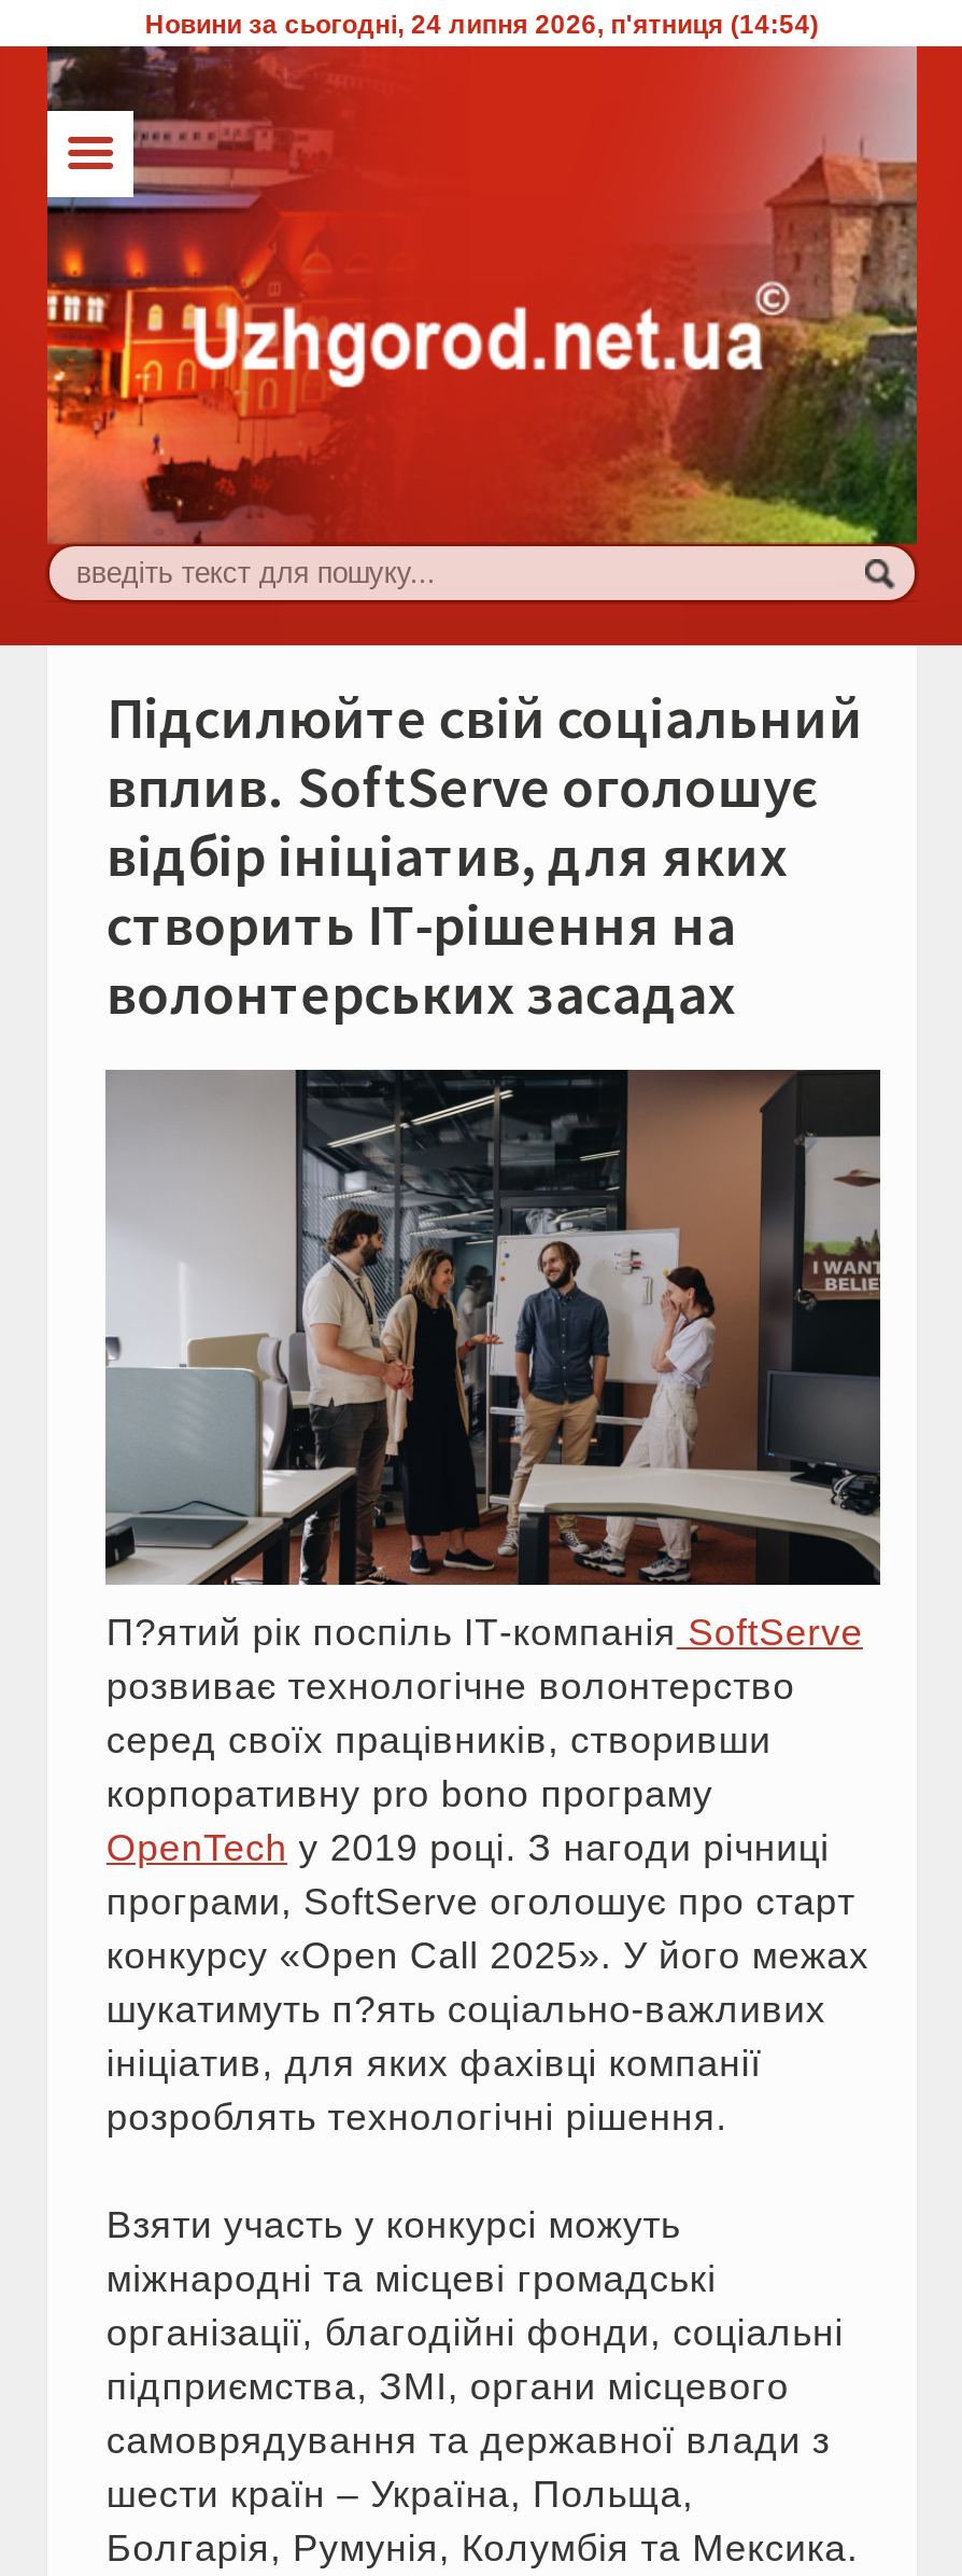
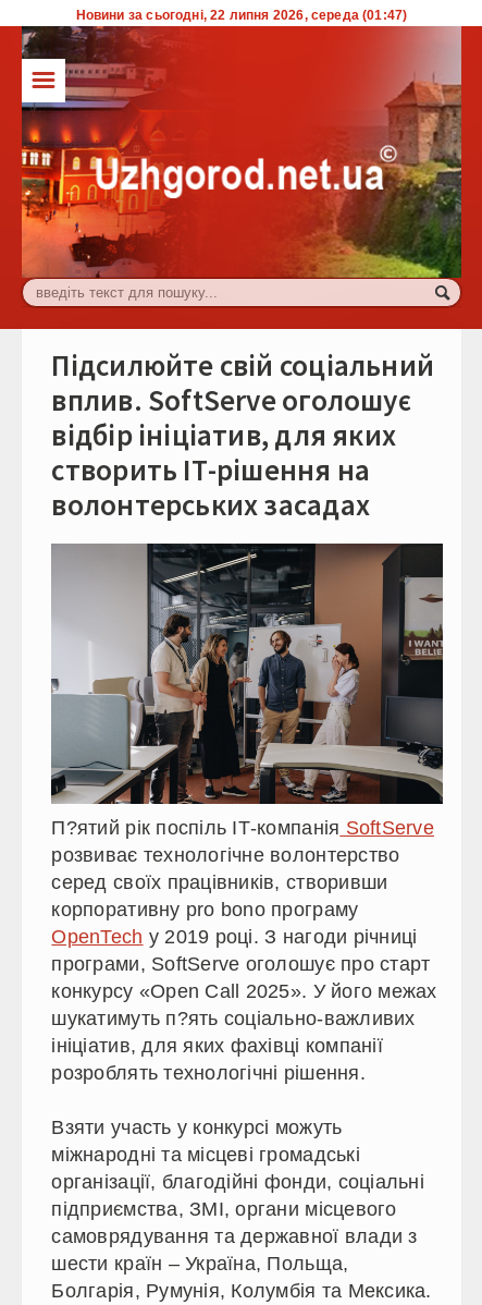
- Новини за сьогодні, 24 липня 2026, п'ятниця (14:54)
+ Новини за сьогодні, 22 липня 2026, середа (01:47)
